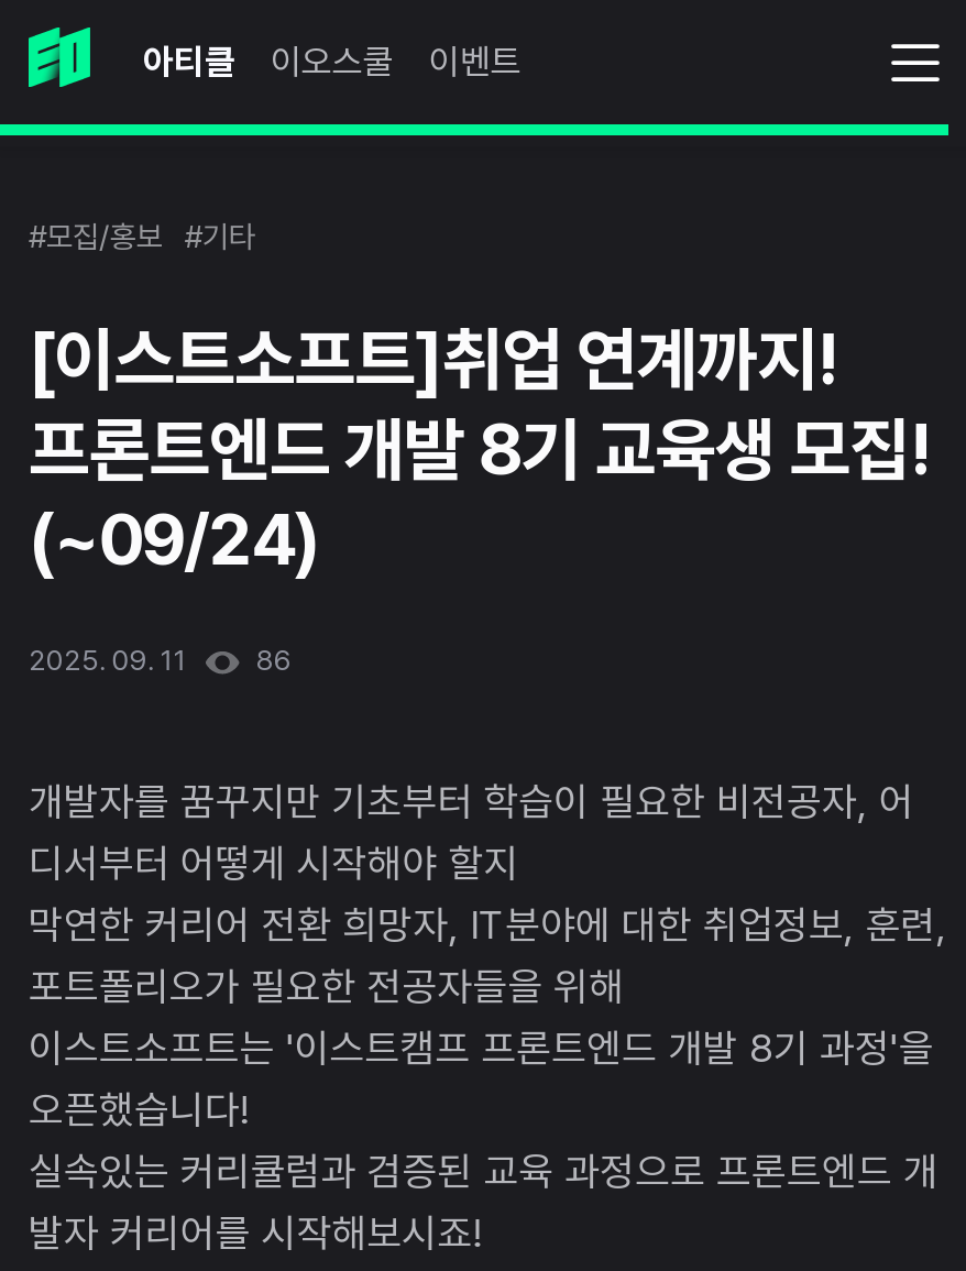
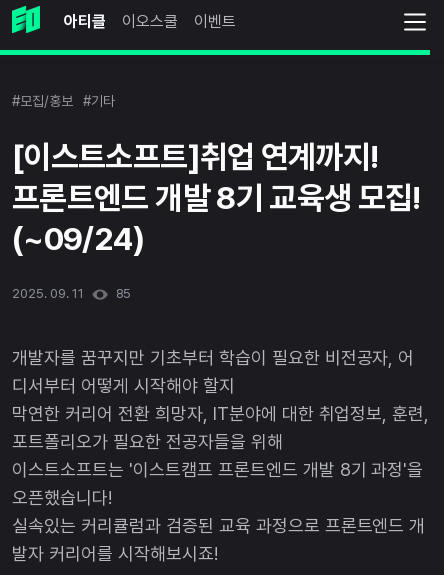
- 2025. 09. 11 86
+ 2025. 09. 11 85
